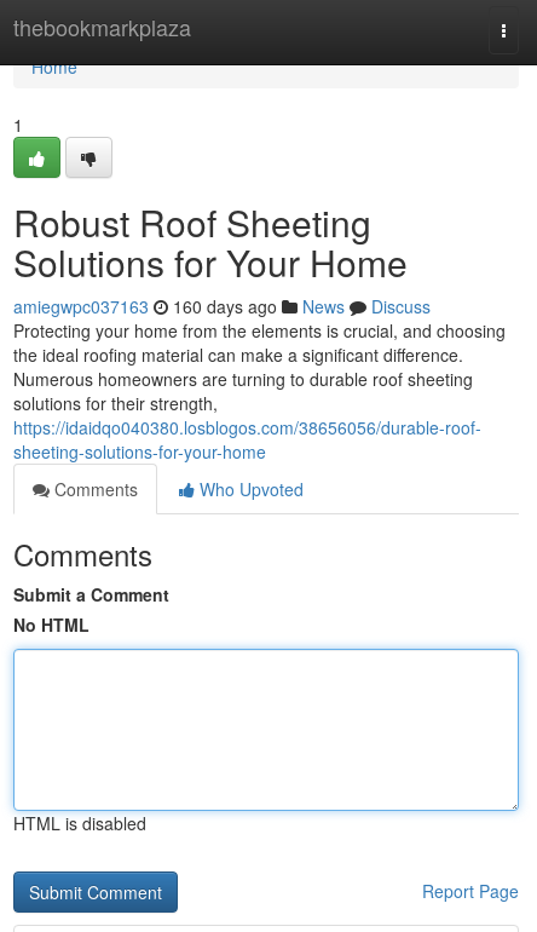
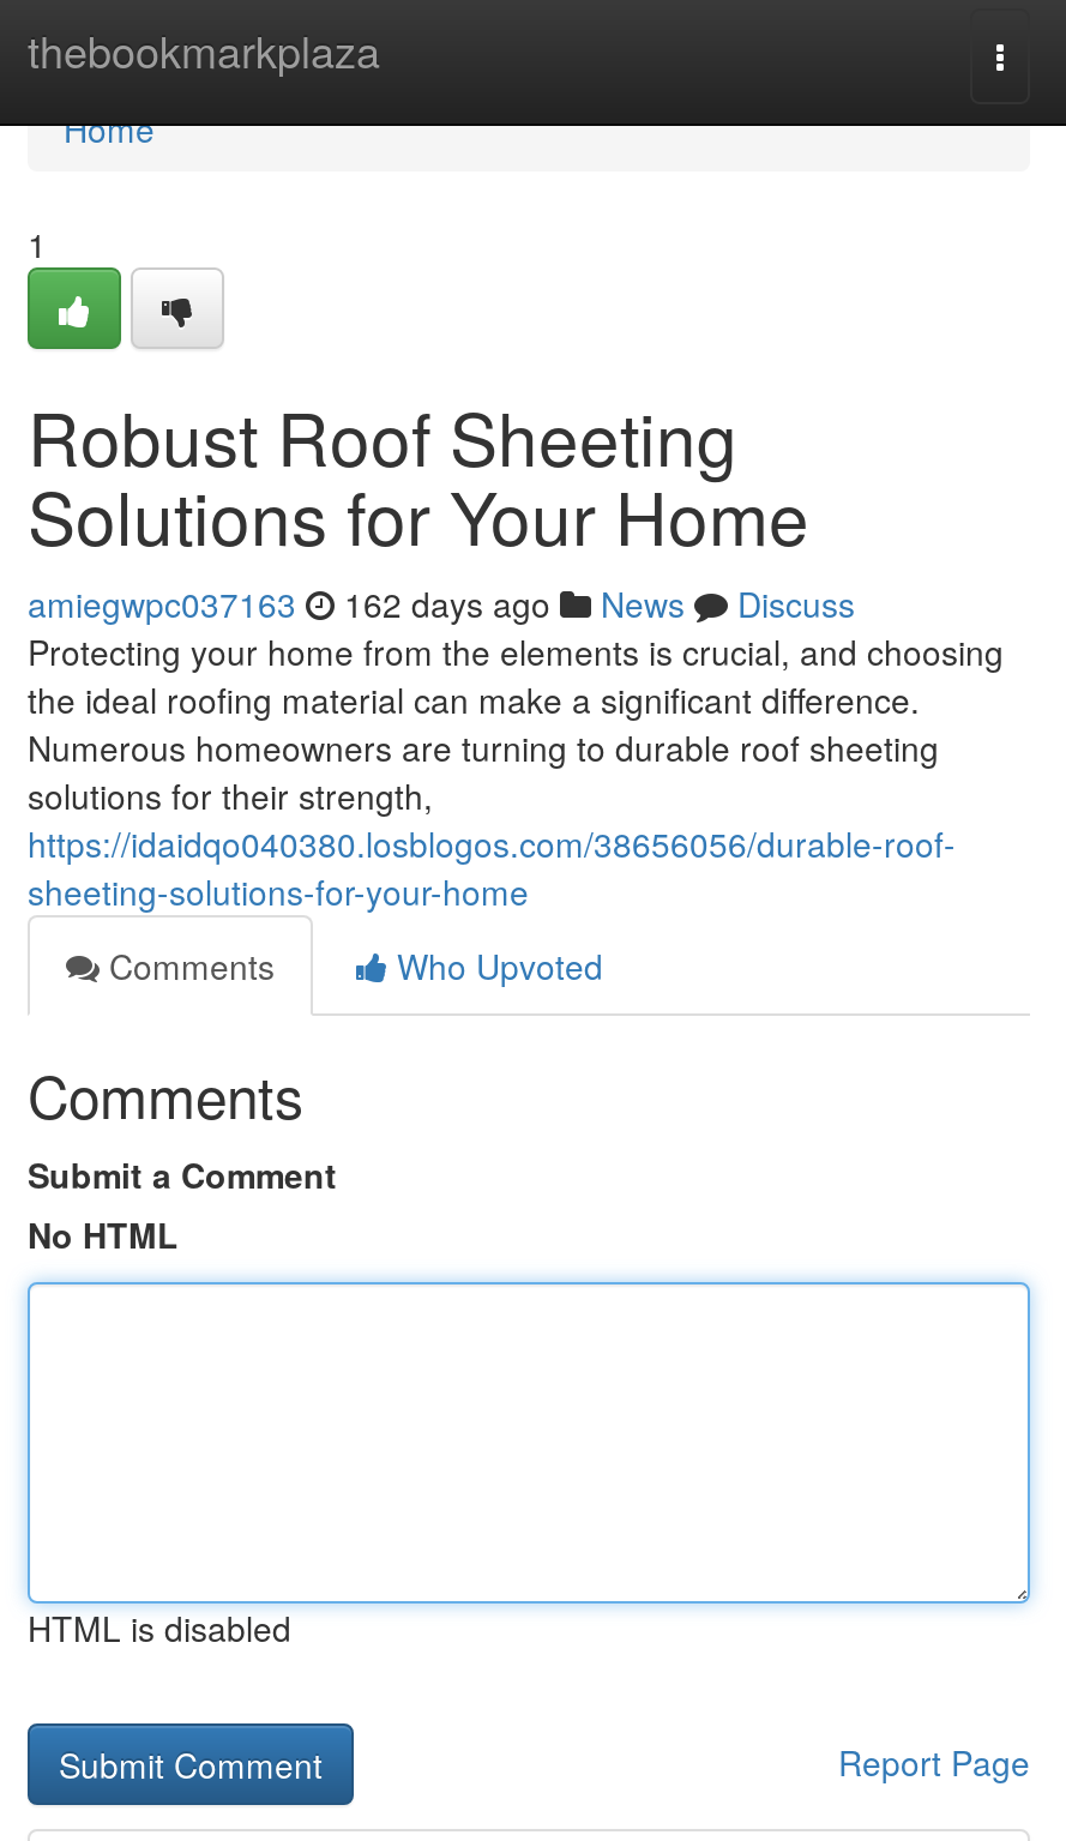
- amiegwpc037163 160 days ago News Discuss
+ amiegwpc037163 162 days ago News Discuss
